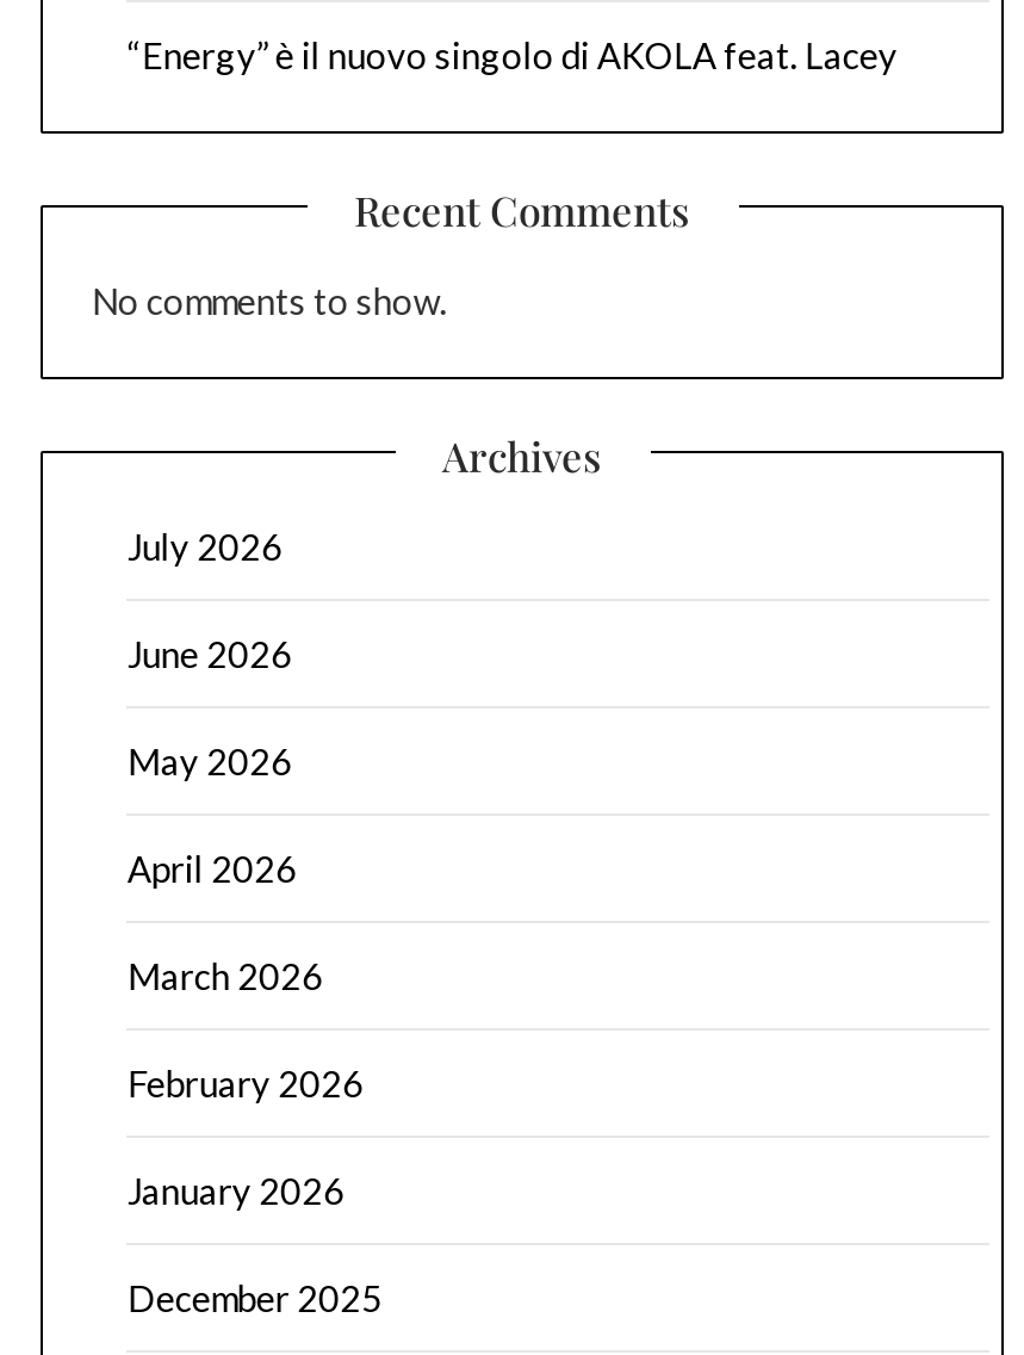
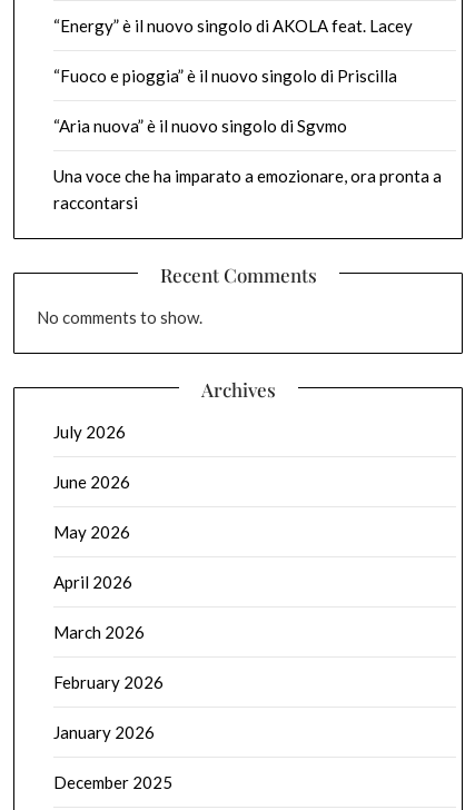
+ “Fuoco e pioggia” è il nuovo singolo di Priscilla
+ “Aria nuova” è il nuovo singolo di Sgvmo
+ Una voce che ha imparato a emozionare, ora pronta a
+ raccontarsi
